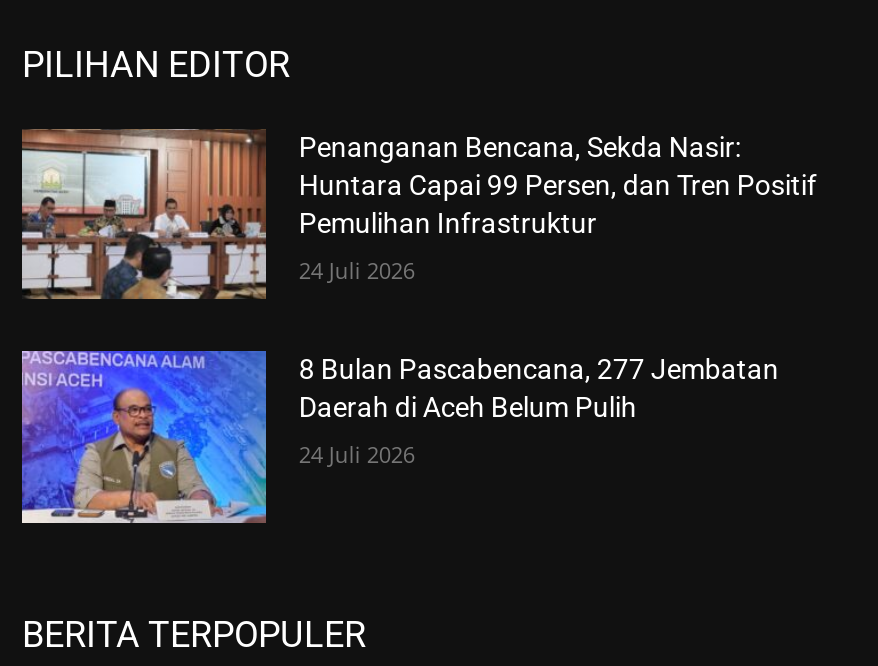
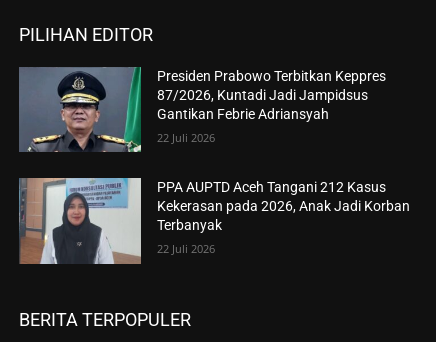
- [image]
- Penanganan Bencana, Sekda Nasir:
- Huntara Capai 99 Persen, dan Tren Positif
- Pemulihan Infrastruktur
+ [image]
+ Presiden Prabowo Terbitkan Keppres
+ 87/2026, Kuntadi Jadi Jampidsus
+ Gantikan Febrie Adriansyah

- 24 Juli 2026
+ 22 Juli 2026

- [image]
- 8 Bulan Pascabencana, 277 Jembatan
- Daerah di Aceh Belum Pulih
+ [image]
+ PPA AUPTD Aceh Tangani 212 Kasus
+ Kekerasan pada 2026, Anak Jadi Korban
+ Terbanyak

- 24 Juli 2026
+ 22 Juli 2026
